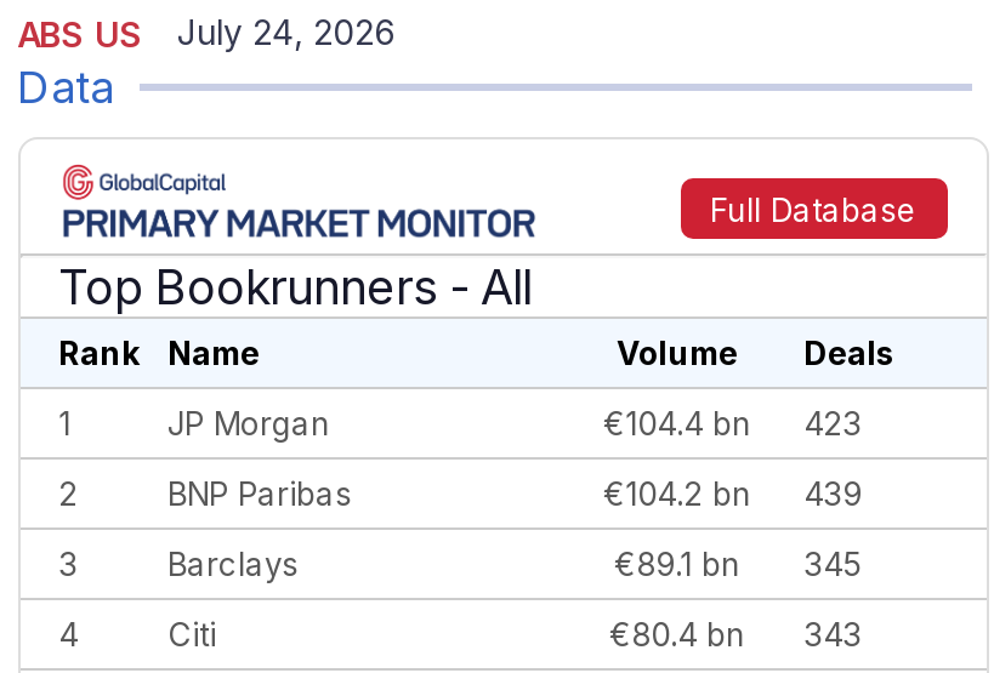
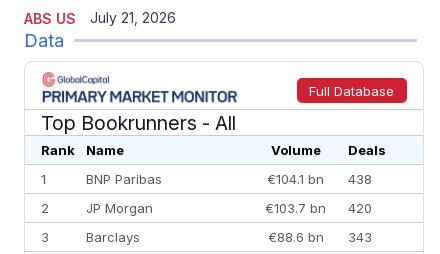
- ABS US July 24, 2026
+ ABS US July 21, 2026

- JP Morgan
- €104.4 bn
- 423
- 2

- €104.2 bn
- 439
+ €104.1 bn
+ 438
+ 2
+ JP Morgan
+ €103.7 bn
+ 420

- €89.1 bn
- 345
- 4
- Citi
- €80.4 bn
+ €88.6 bn
